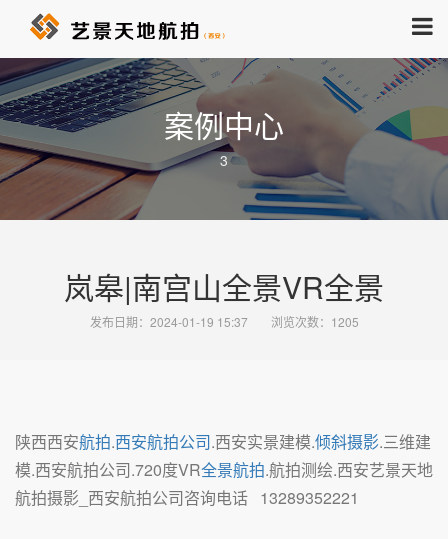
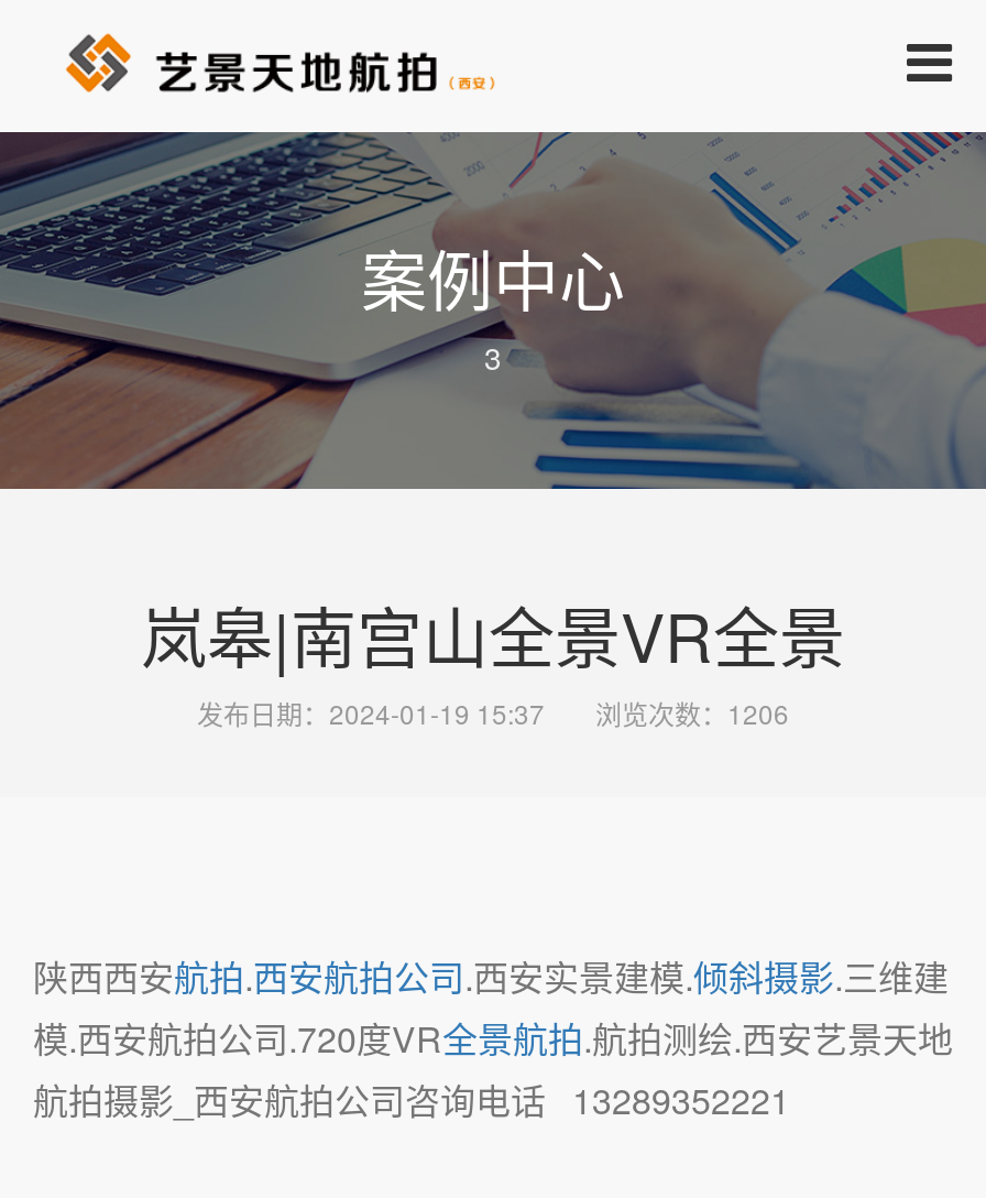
- 发布日期：2024-01-19 15:37 浏览次数：1205
+ 发布日期：2024-01-19 15:37 浏览次数：1206
